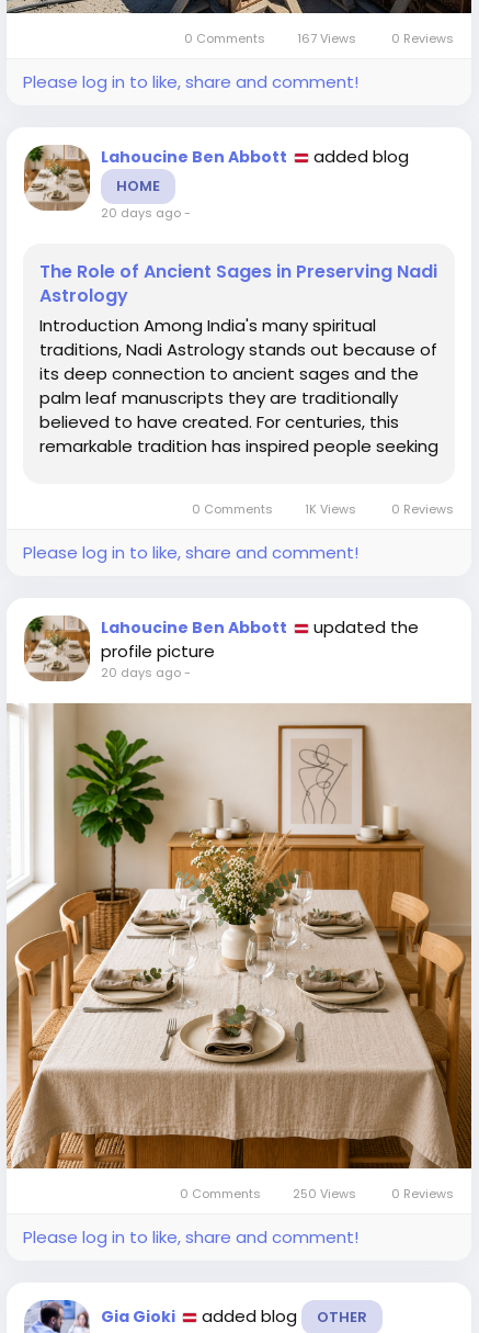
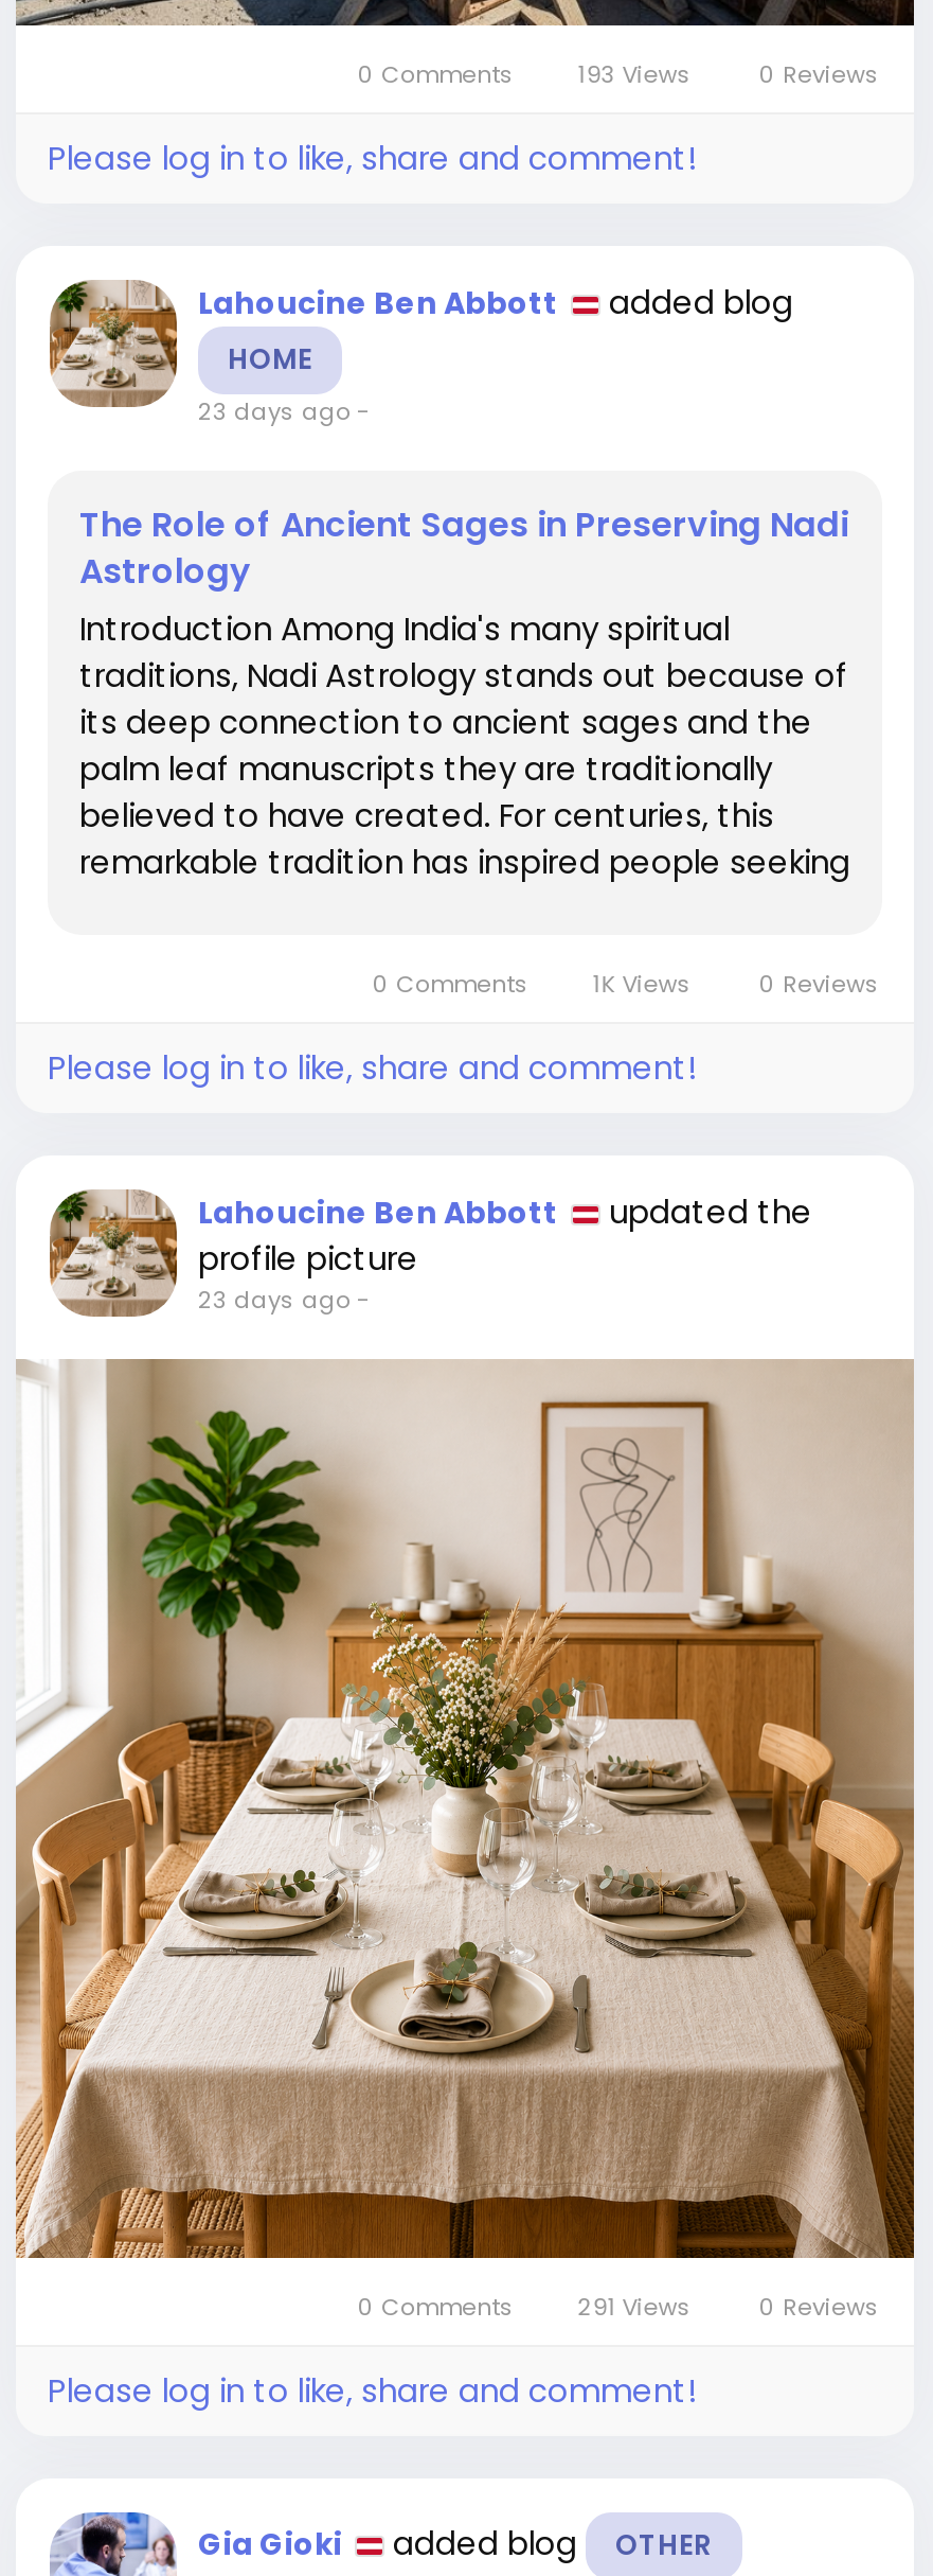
- 0 Comments 167 Views 0 Reviews
+ 0 Comments 193 Views 0 Reviews

- 20 days ago -
+ 23 days ago -

- 20 days ago -
+ 23 days ago -

- 0 Comments 250 Views 0 Reviews
+ 0 Comments 291 Views 0 Reviews
